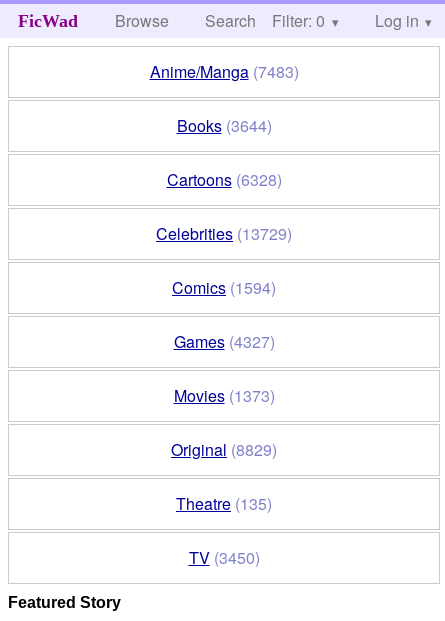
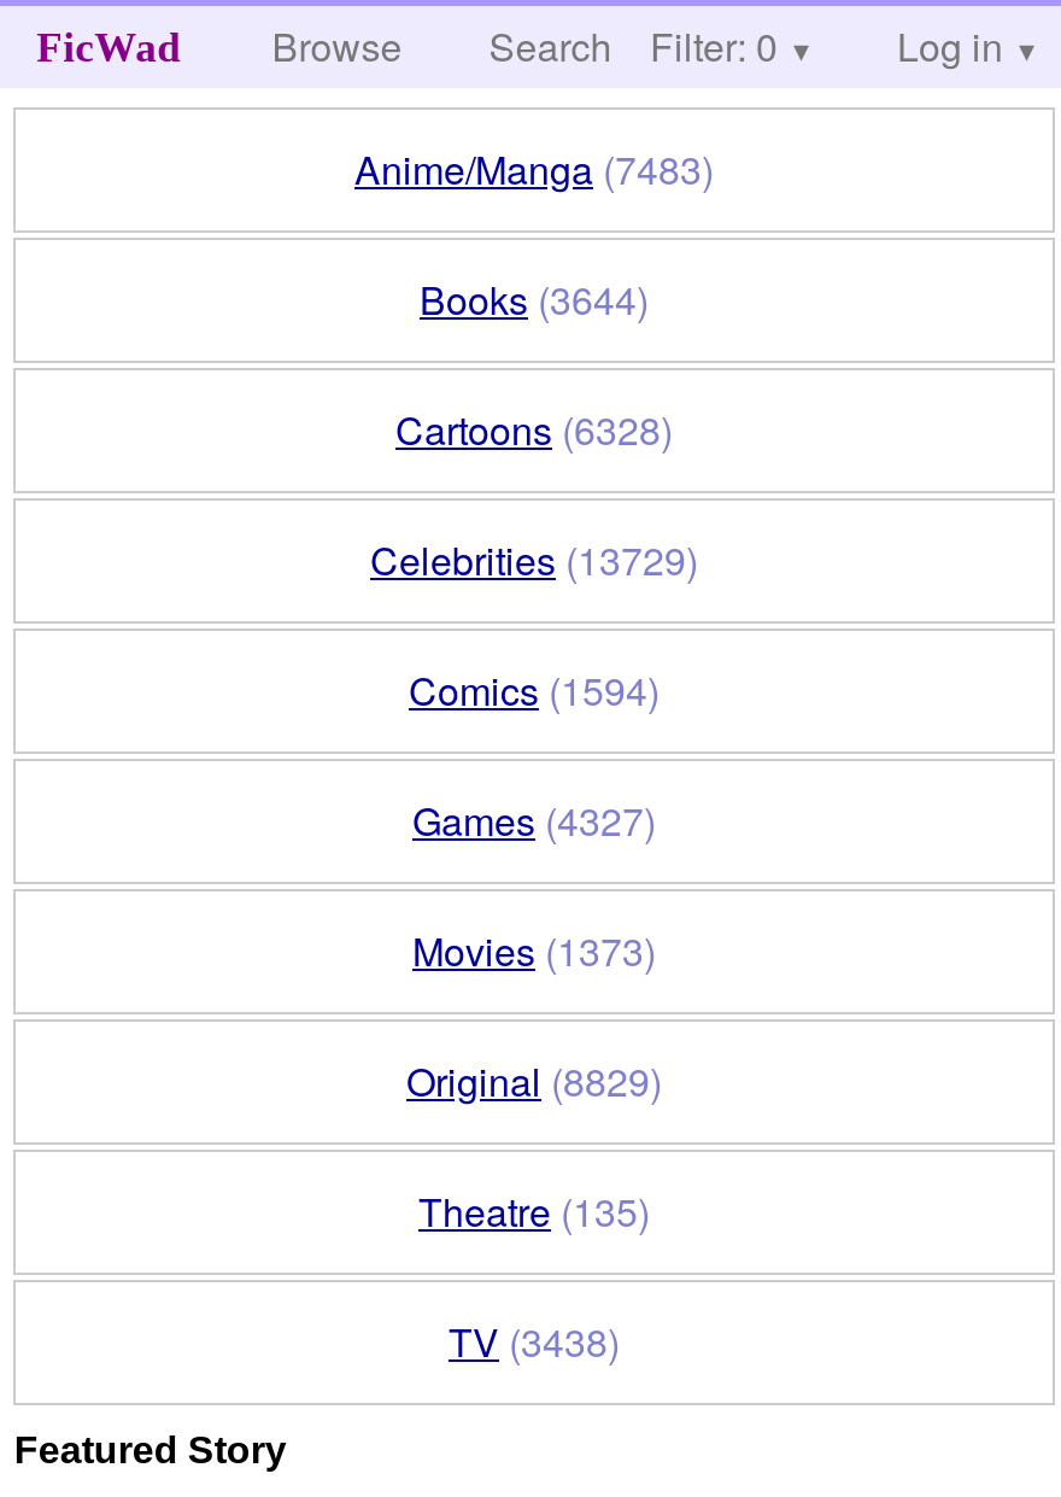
- TV (3450)
+ TV (3438)
